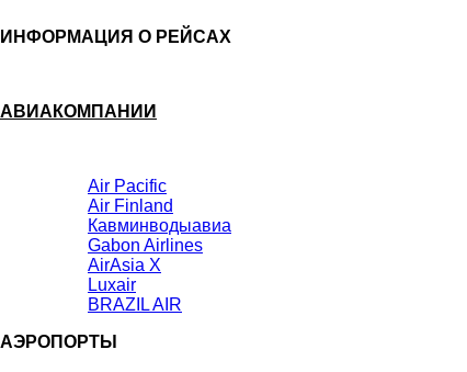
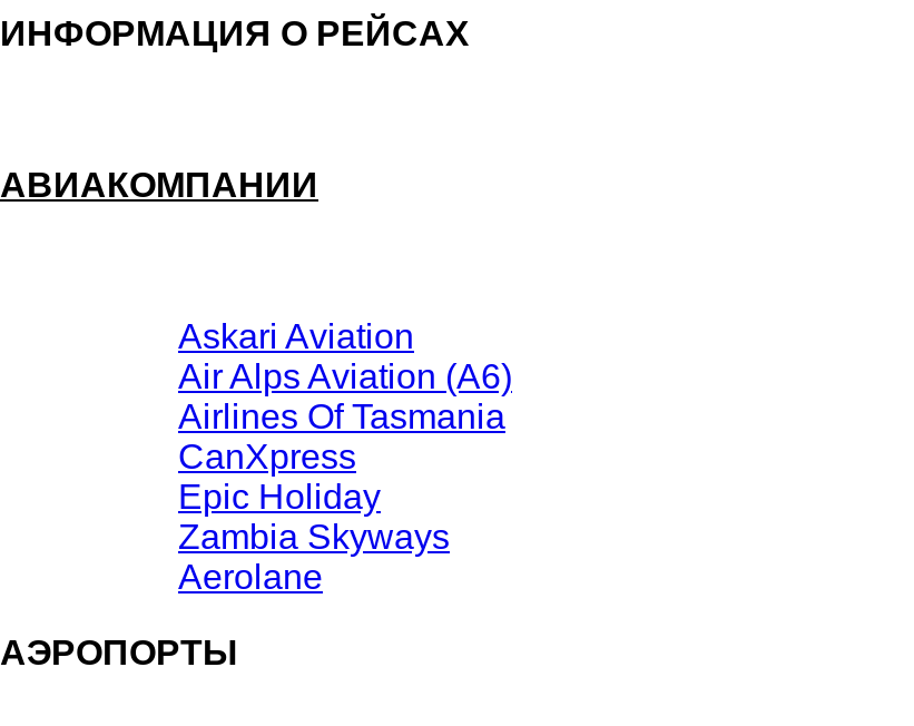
- Air Pacific
- Air Finland
- Кавминводыавиа
- Gabon Airlines
- AirAsia X
- Luxair
- BRAZIL AIR
+ Askari Aviation
+ Air Alps Aviation (A6)
+ Airlines Of Tasmania
+ CanXpress
+ Epic Holiday
+ Zambia Skyways
+ Aerolane
